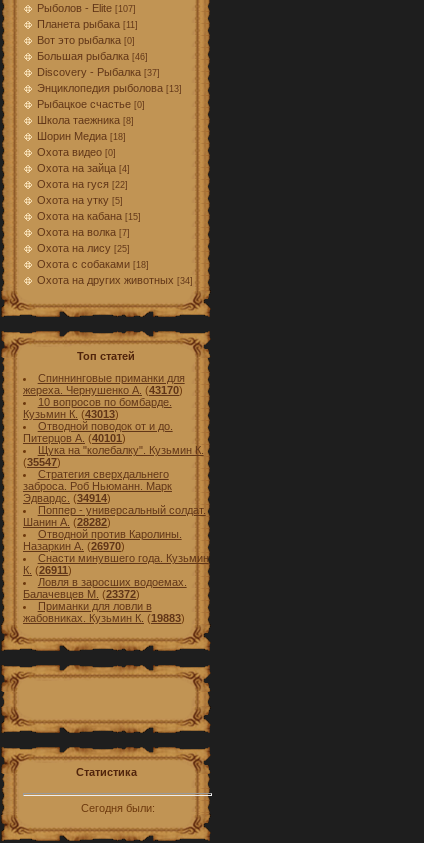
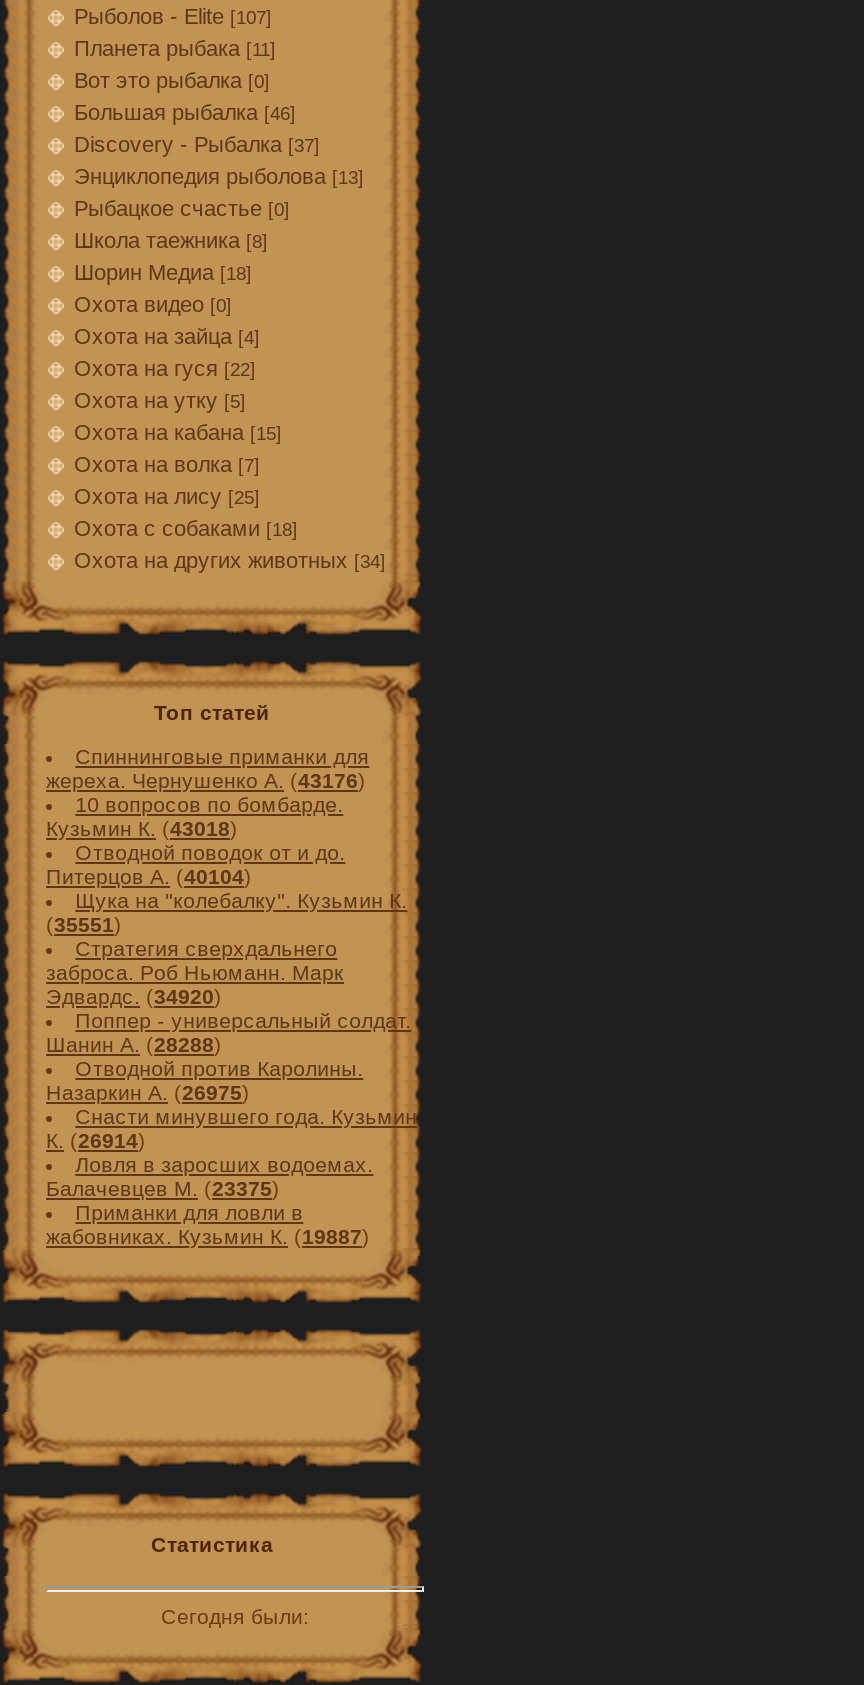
- жереха. Чернушенко А. (43170)
+ жереха. Чернушенко А. (43176)

- Кузьмин К. (43013)
+ Кузьмин К. (43018)

- Питерцов А. (40101)
+ Питерцов А. (40104)

- (35547)
+ (35551)

- Эдвардс. (34914)
+ Эдвардс. (34920)

- Шанин А. (28282)
+ Шанин А. (28288)

- Назаркин А. (26970)
+ Назаркин А. (26975)

- К. (26911)
+ К. (26914)

- Балачевцев М. (23372)
+ Балачевцев М. (23375)

- жабовниках. Кузьмин К. (19883)
+ жабовниках. Кузьмин К. (19887)
